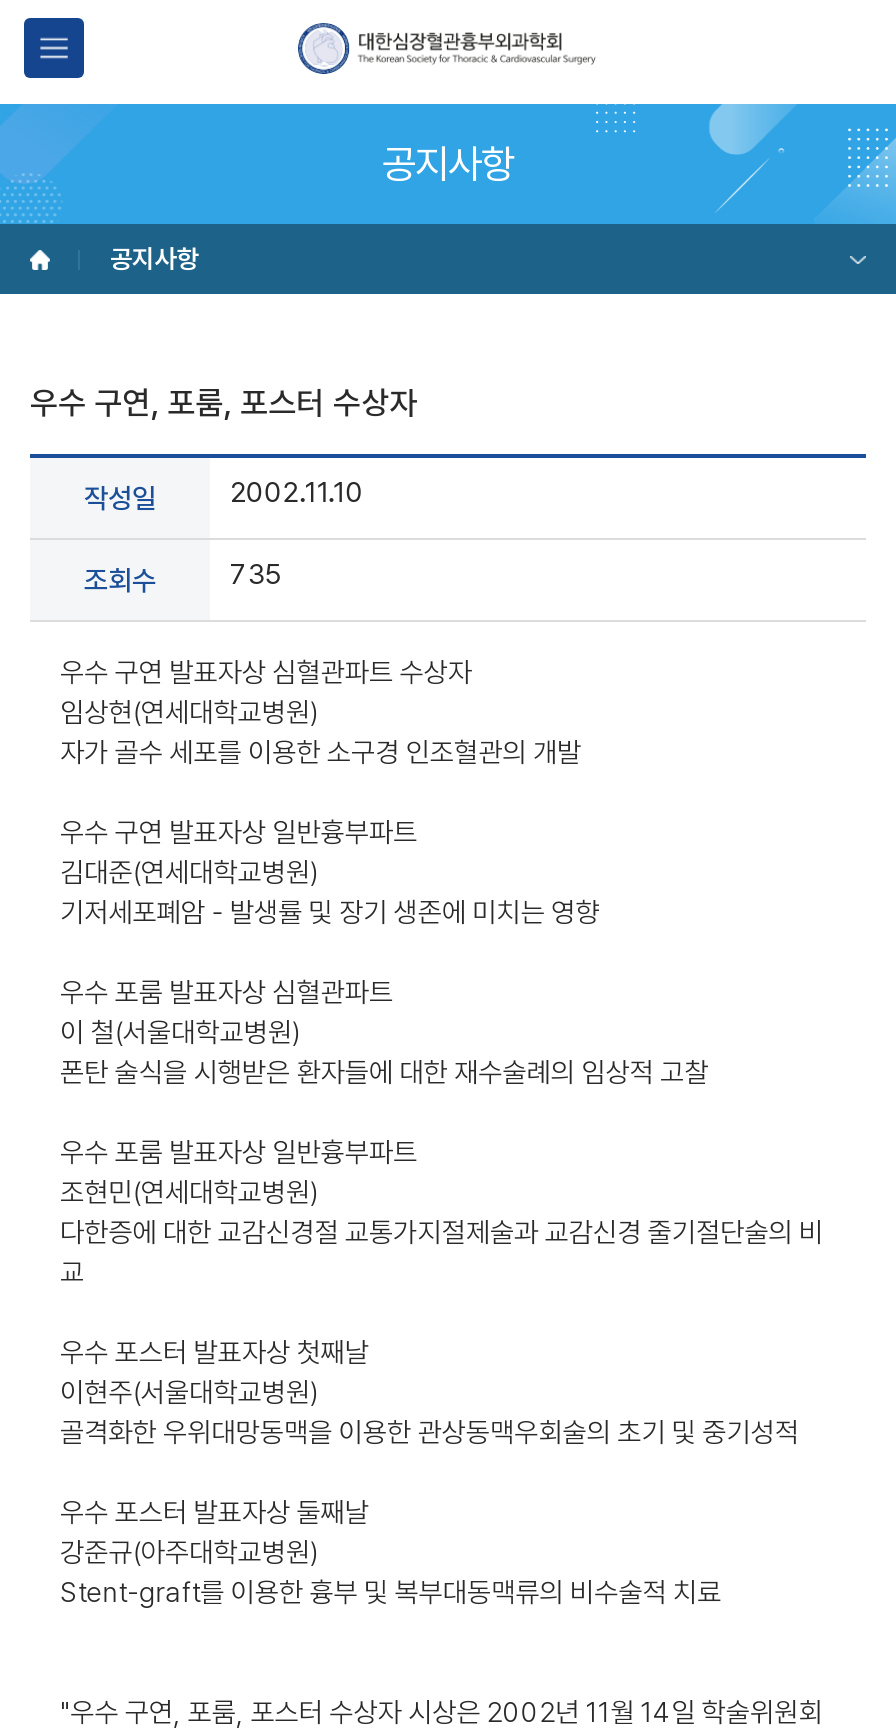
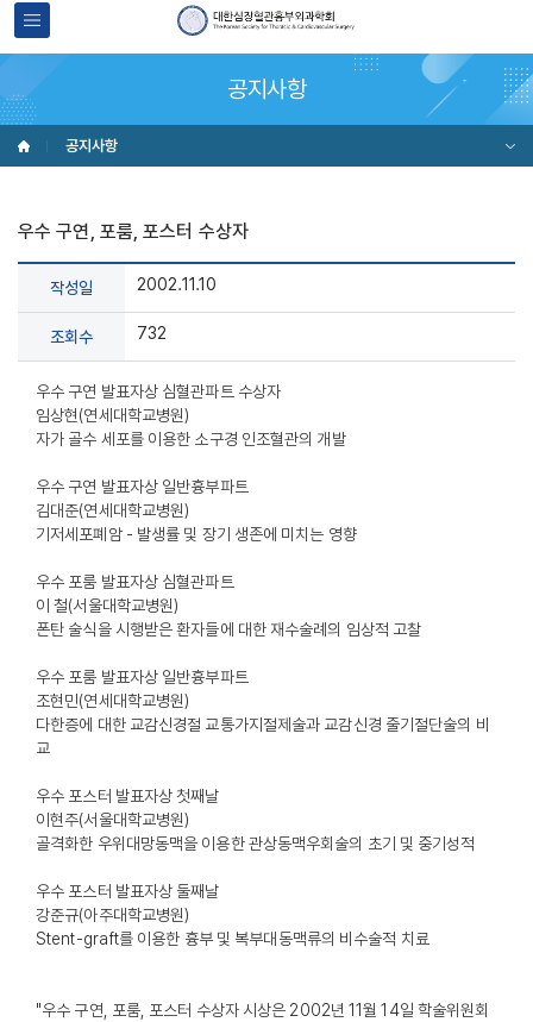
- 735
+ 732
